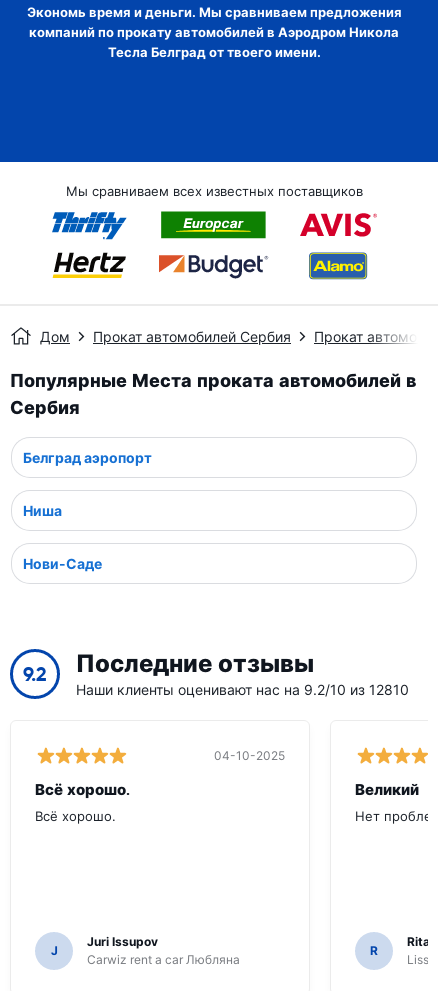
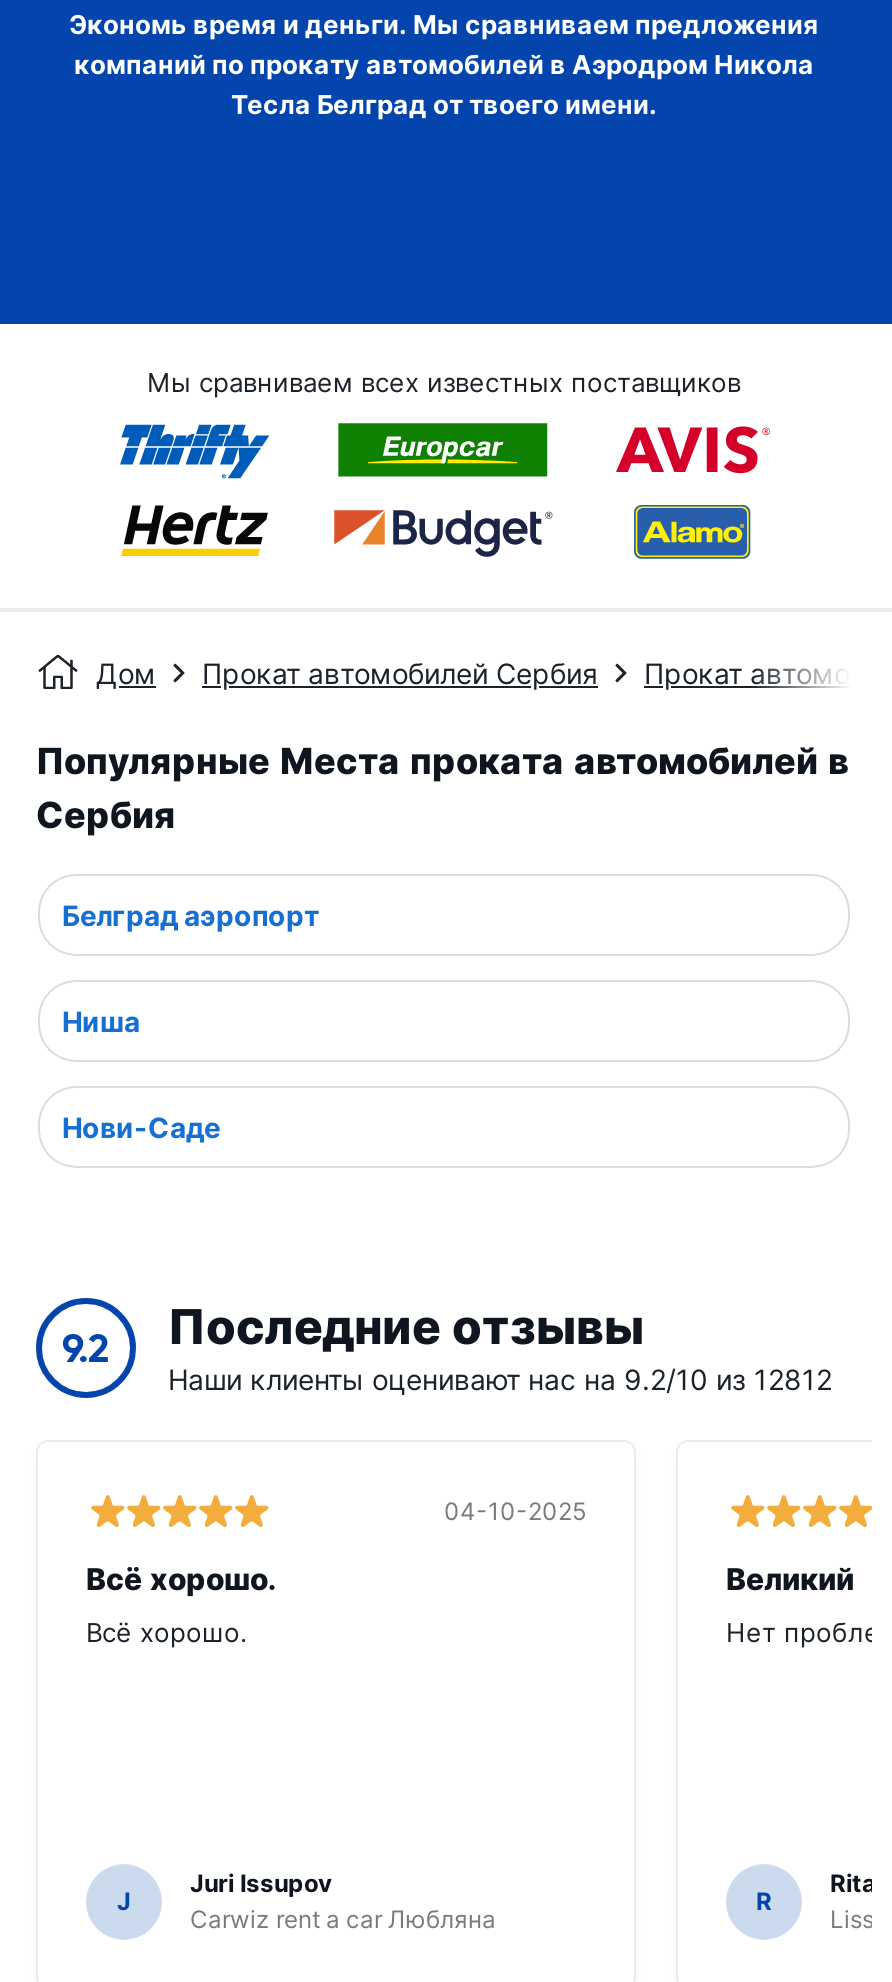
- Наши клиенты оценивают нас на 9.2/10 из 12810
+ Наши клиенты оценивают нас на 9.2/10 из 12812
